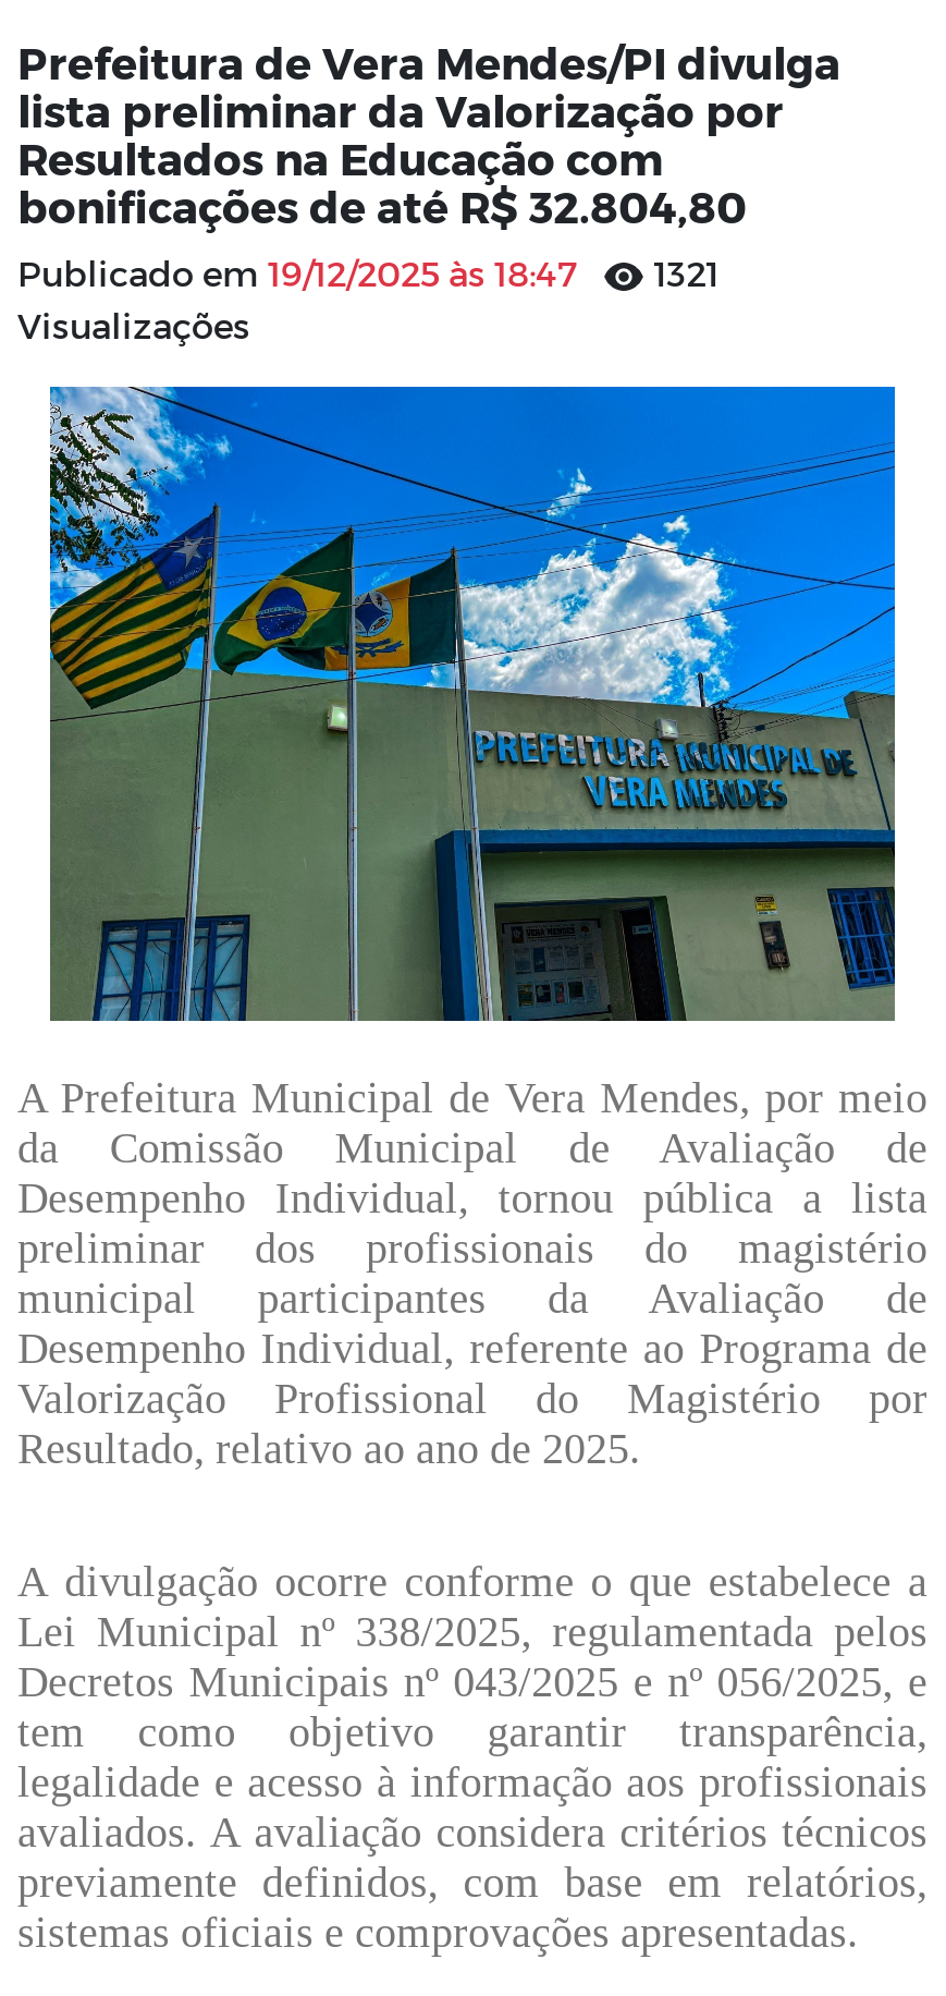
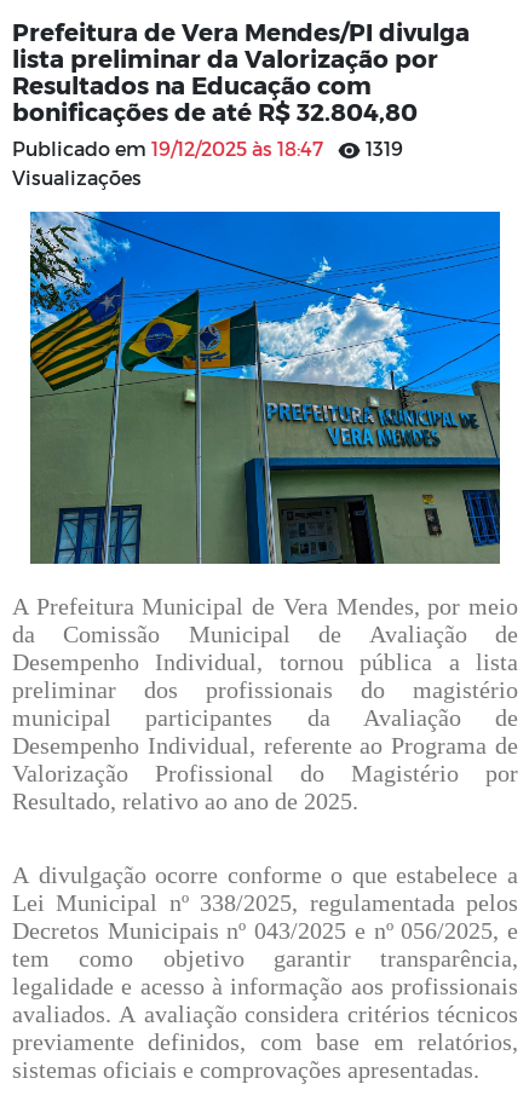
- Publicado em 19/12/2025 às 18:47 1321
+ Publicado em 19/12/2025 às 18:47 1319
